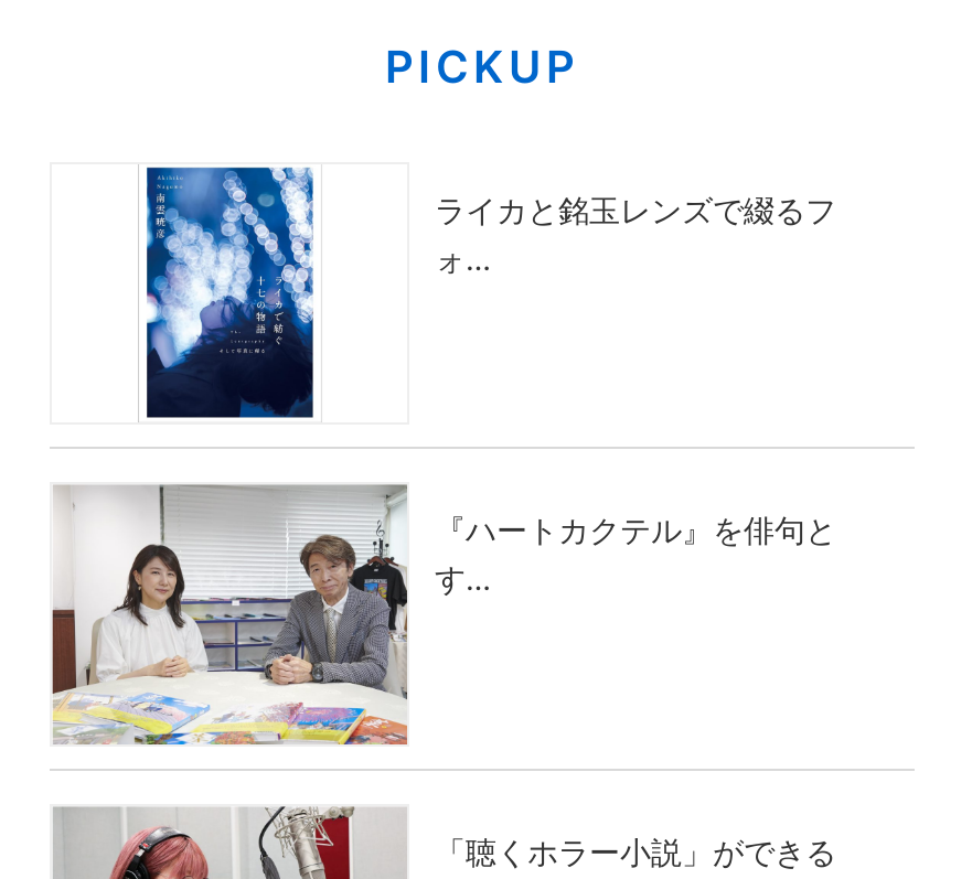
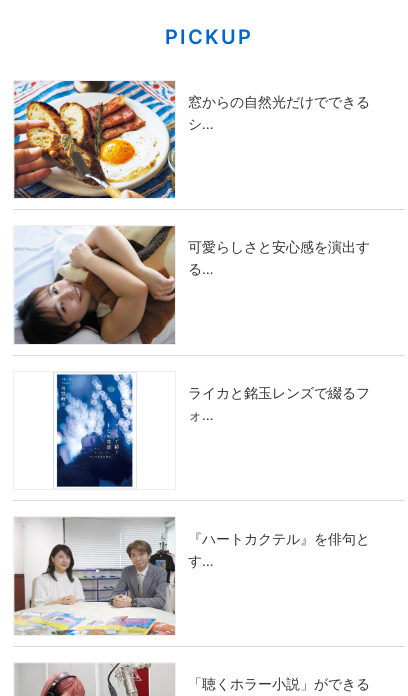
+ [image]
+ 窓からの自然光だけでできる
+ シ…

+ [image]
+ 可愛らしさと安心感を演出す
+ る…
